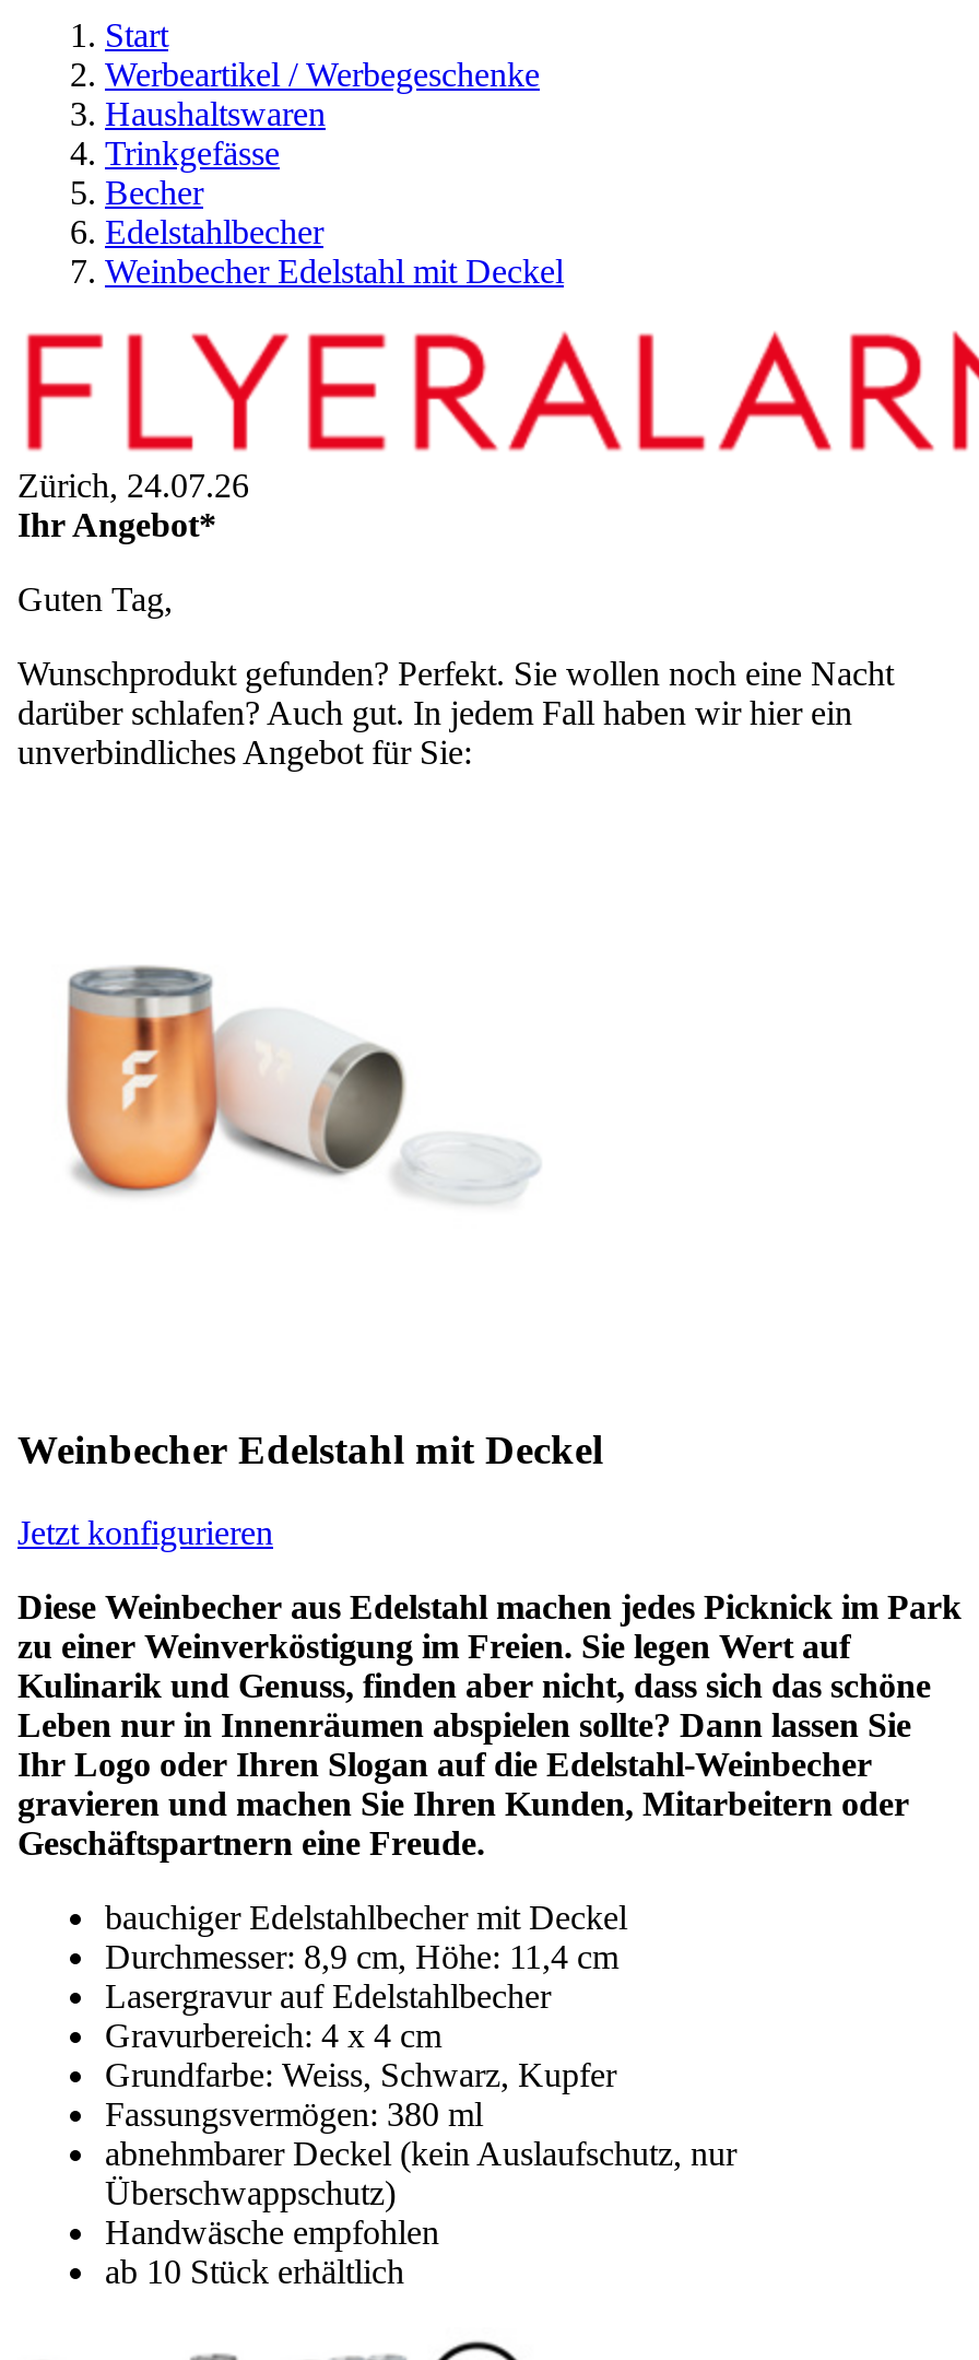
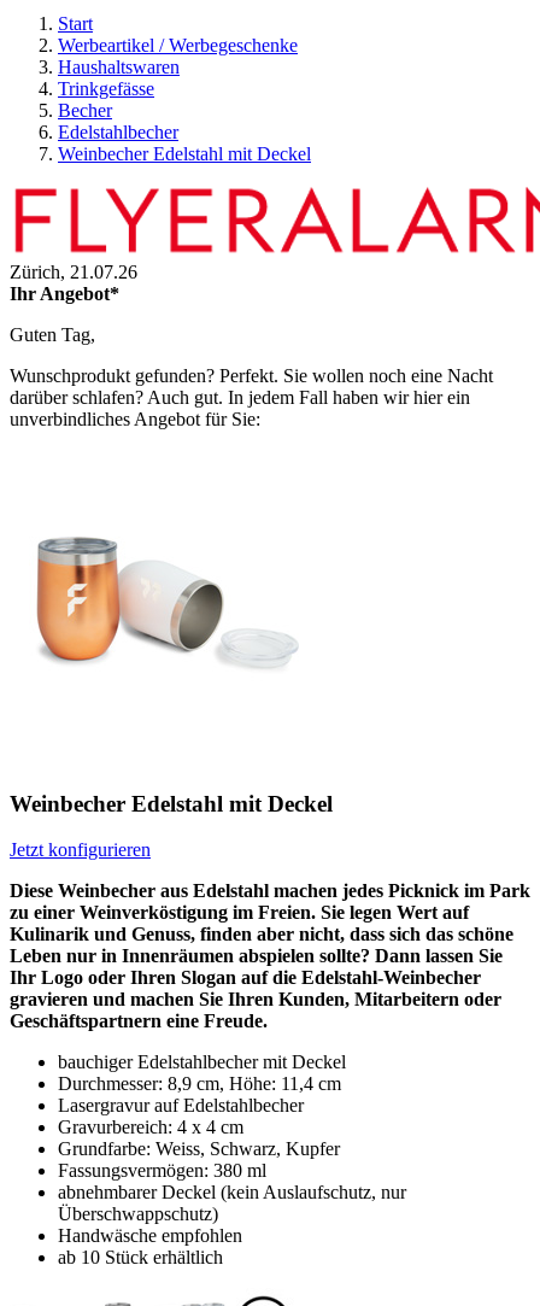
- Zürich, 24.07.26
+ Zürich, 21.07.26
